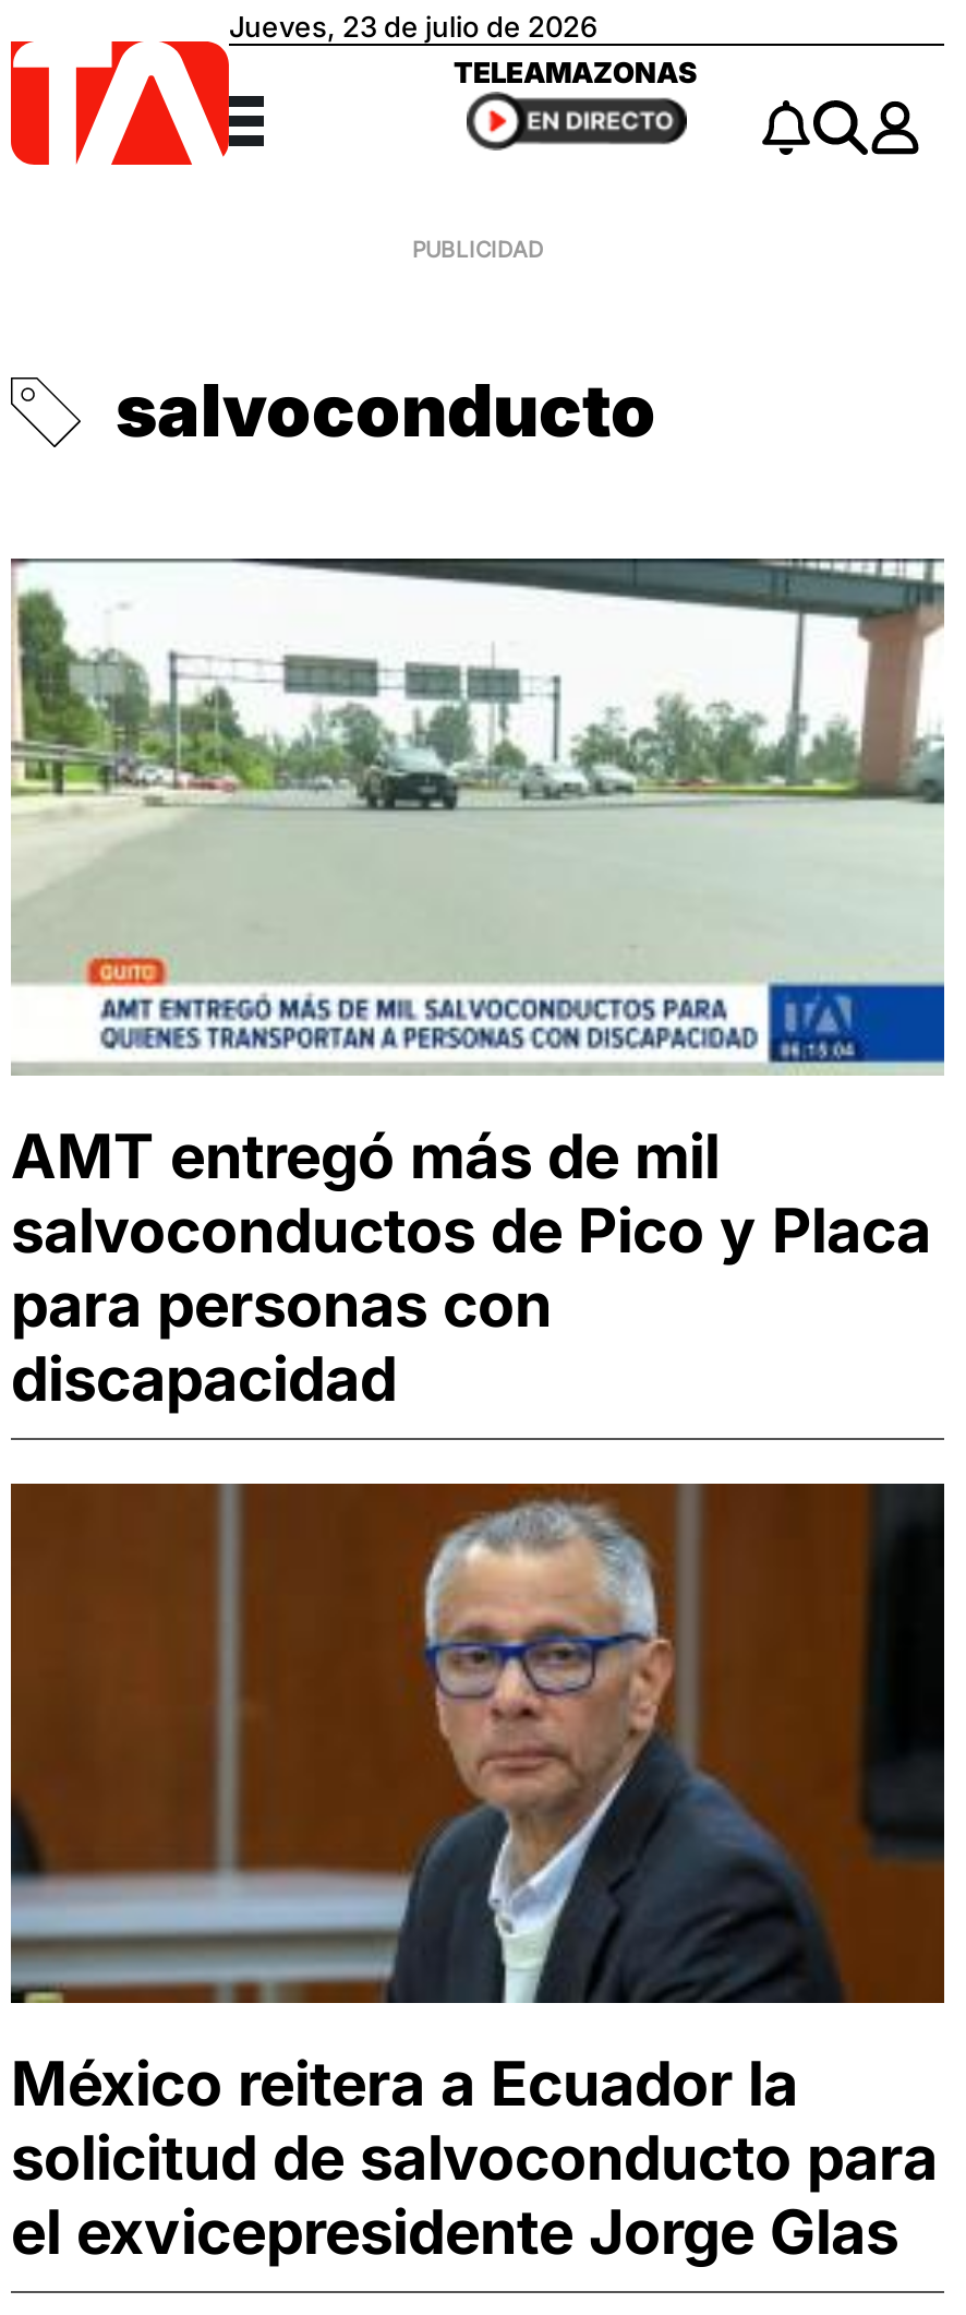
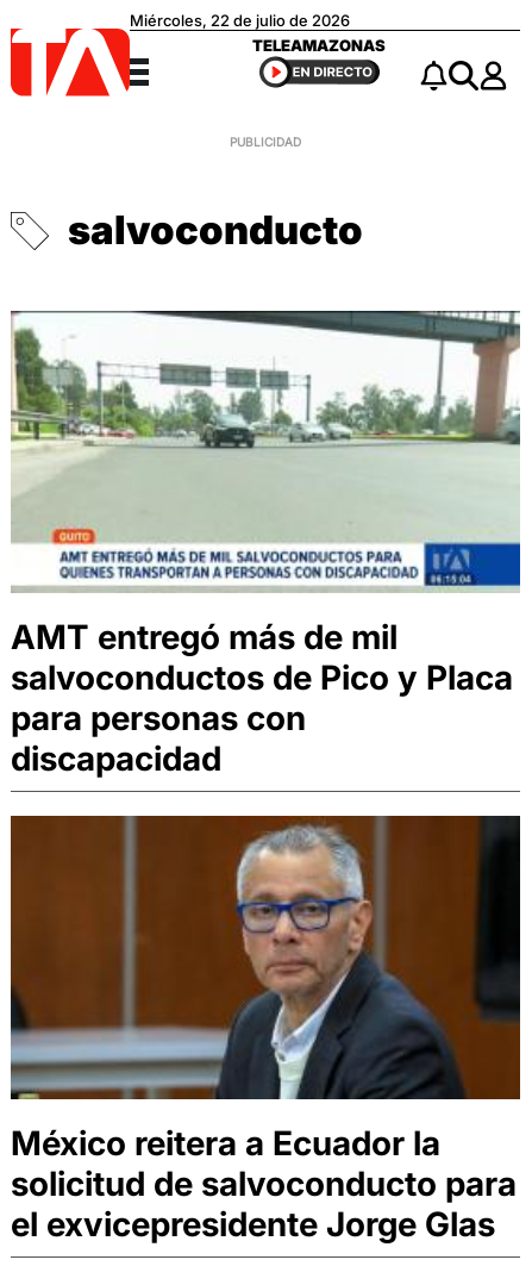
- Jueves, 23 de julio de 2026
+ Miércoles, 22 de julio de 2026
